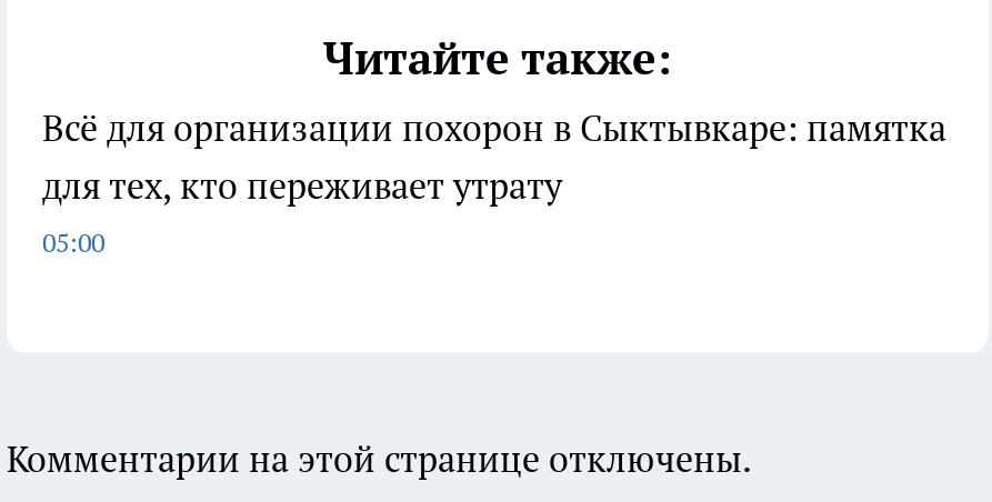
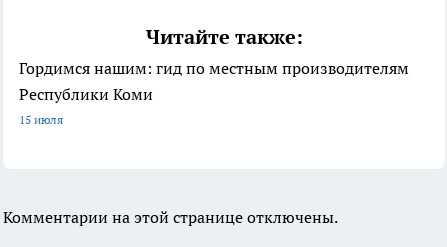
- Всё для организации похорон в Сыктывкаре: памятка
- для тех, кто переживает утрату
- 05:00
+ Гордимся нашим: гид по местным производителям
+ Республики Коми
+ 15 июля
